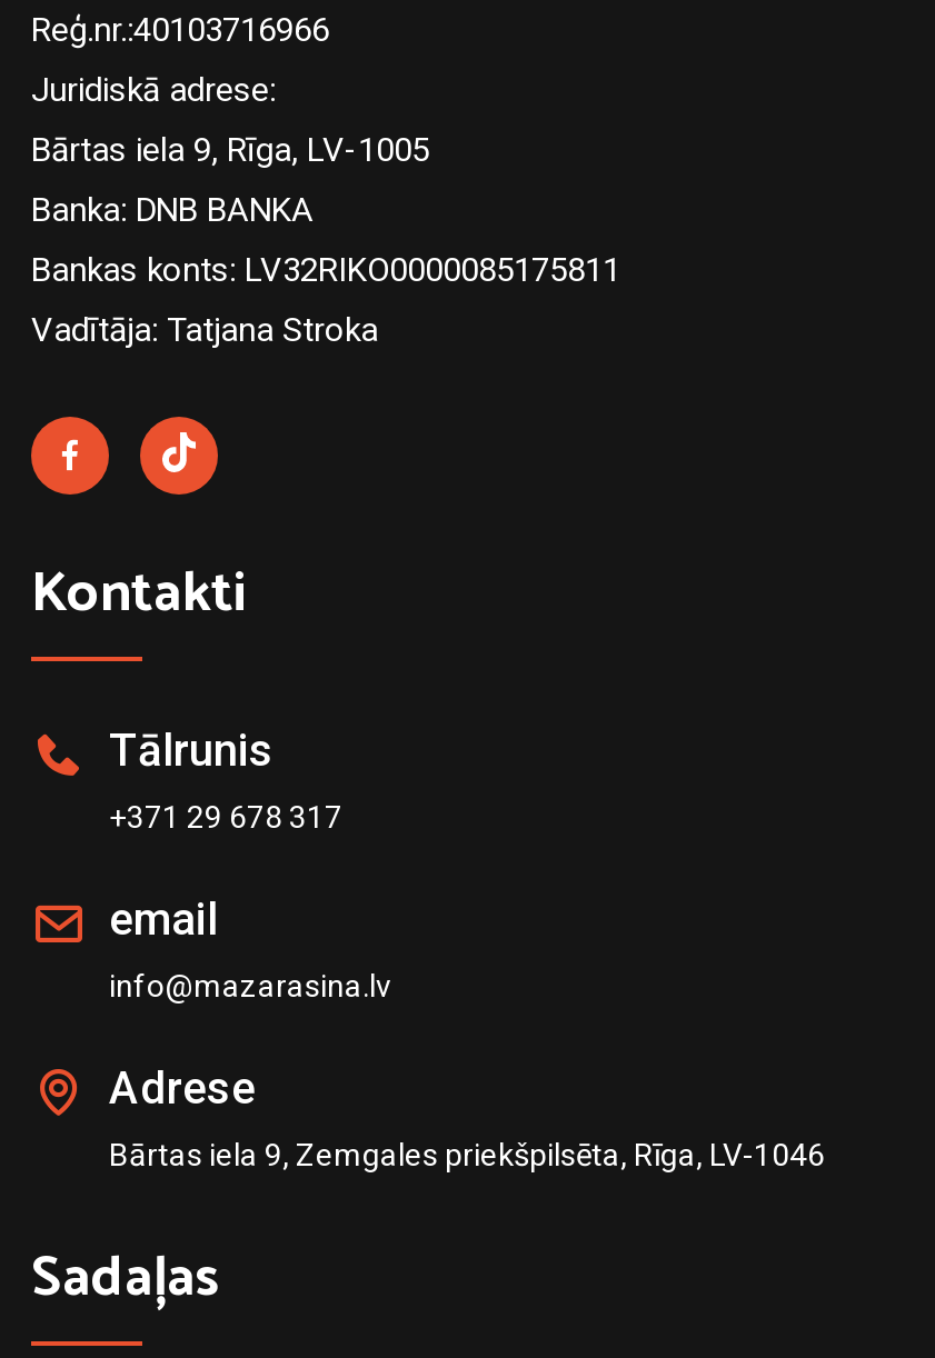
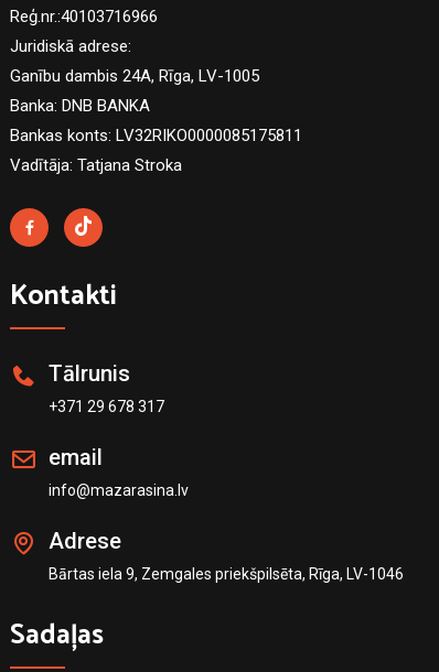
- Bārtas iela 9, Rīga, LV-1005
+ Ganību dambis 24A, Rīga, LV-1005
